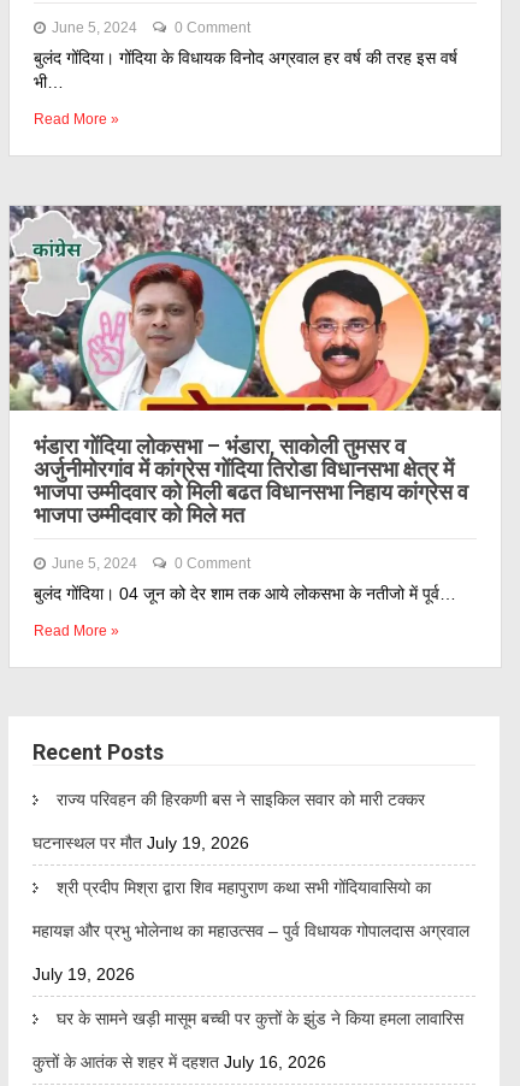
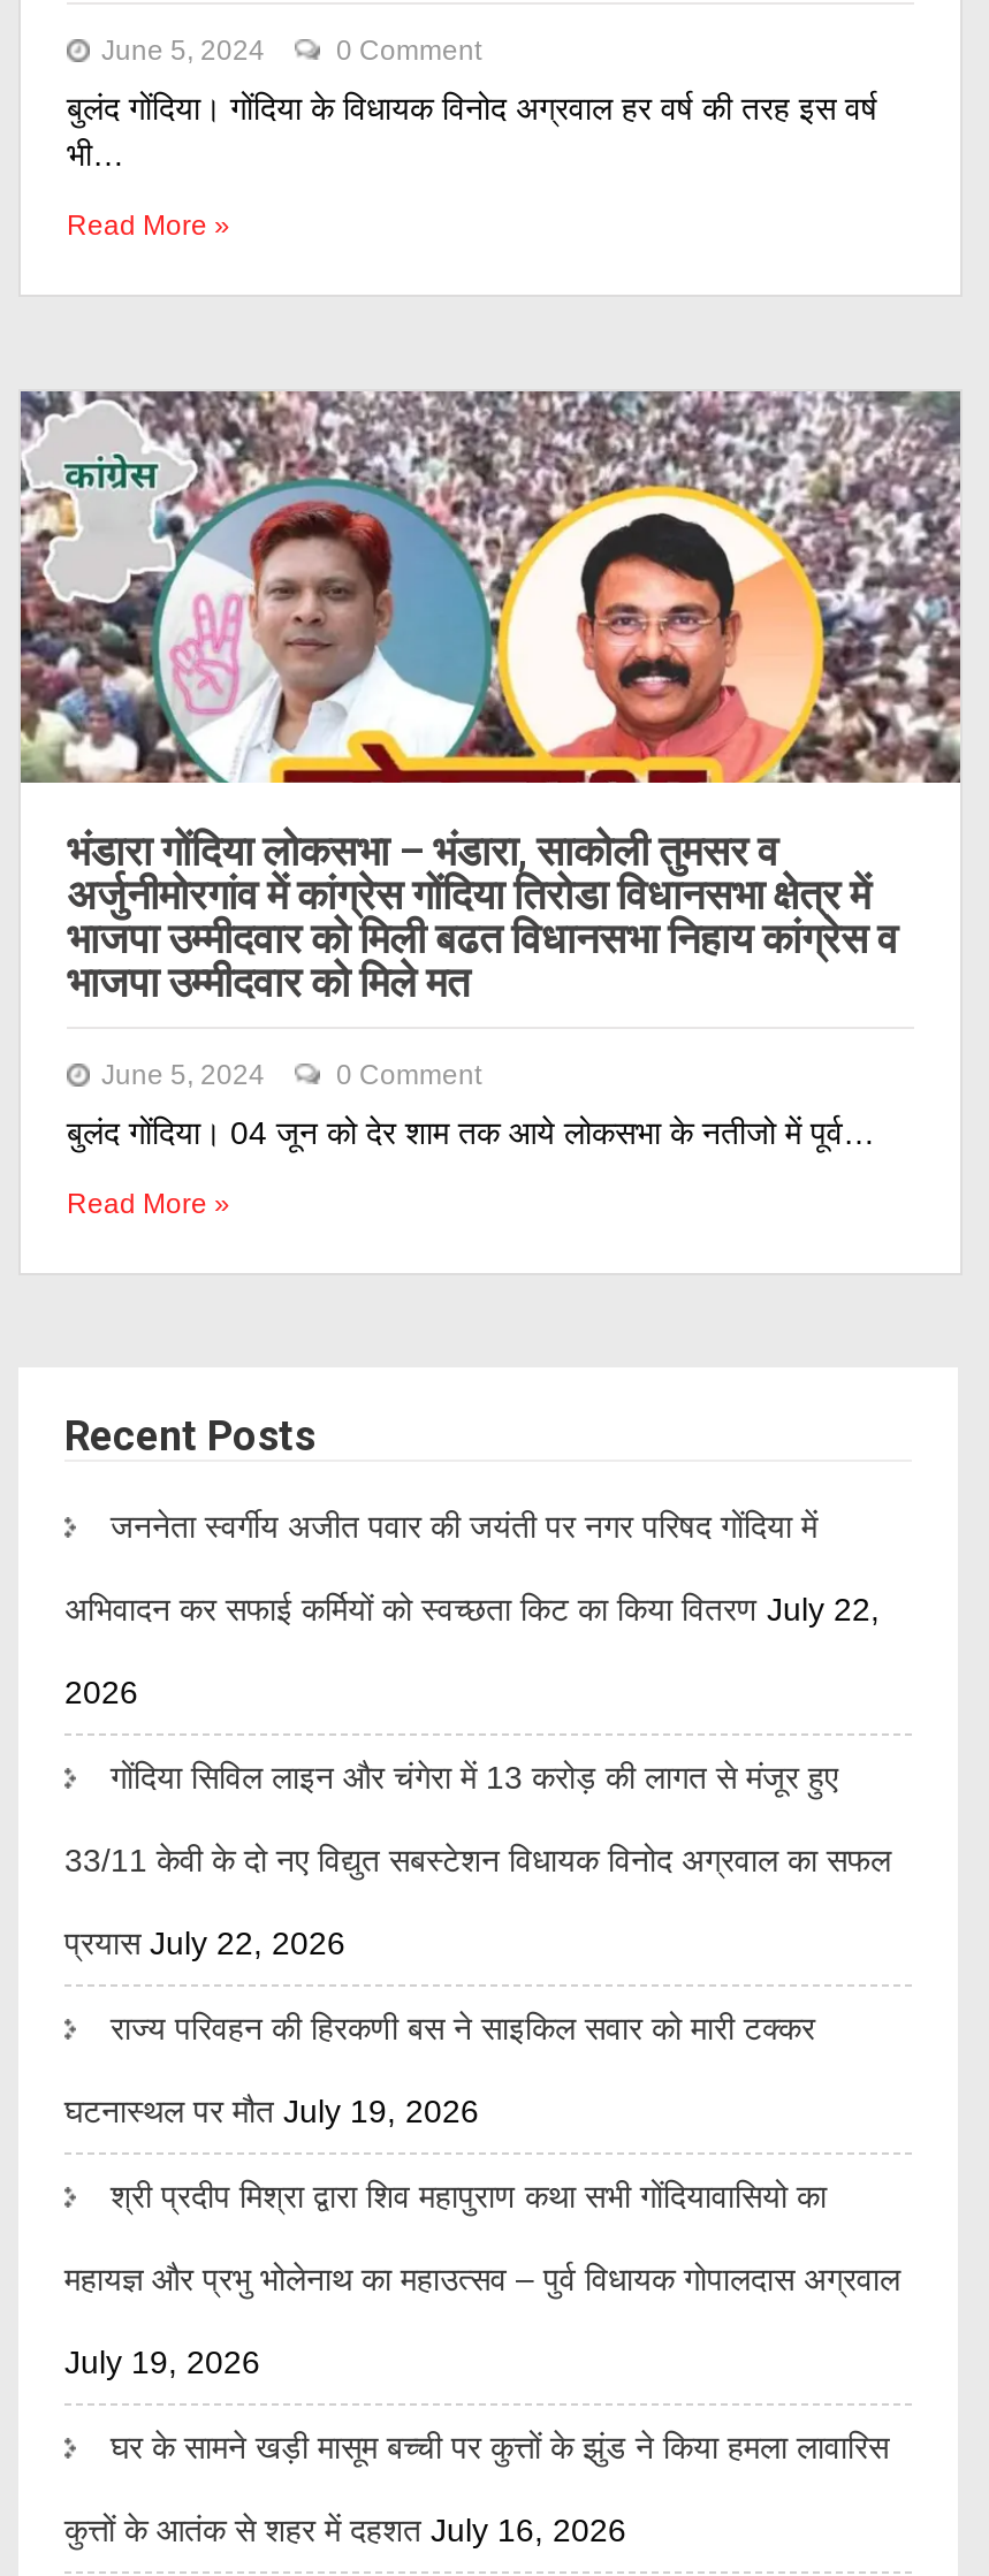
+ जननेता स्वर्गीय अजीत पवार की जयंती पर नगर परिषद गोंदिया में
+ अभिवादन कर सफाई कर्मियों को स्वच्छता किट का किया वितरण July 22,
+ 2026
+ गोंदिया सिविल लाइन और चंगेरा में 13 करोड़ की लागत से मंजूर हुए
+ 33/11 केवी के दो नए विद्युत सबस्टेशन विधायक विनोद अग्रवाल का सफल
+ प्रयास July 22, 2026
